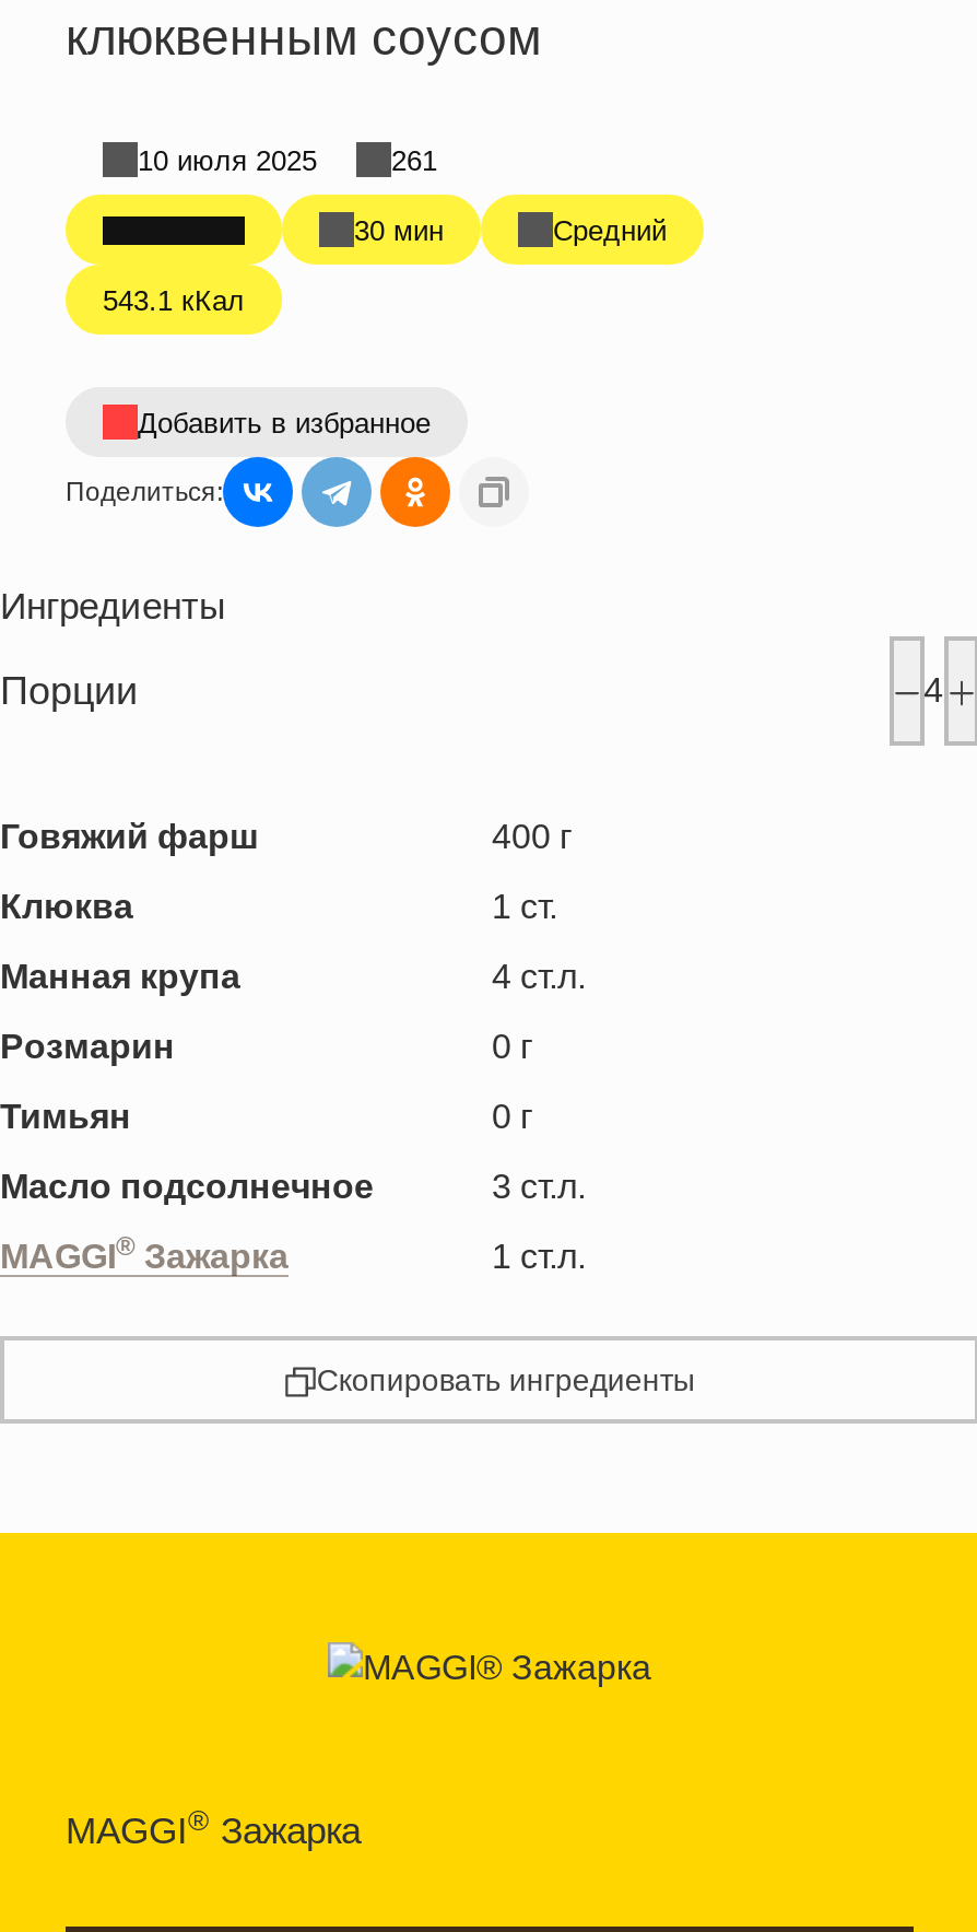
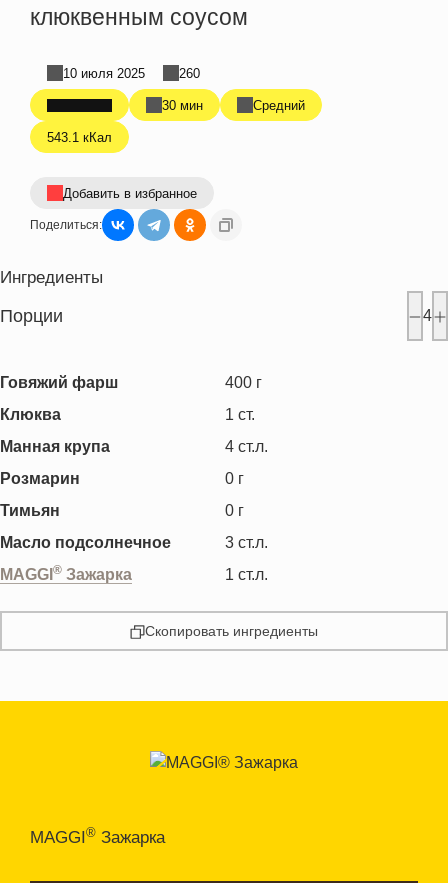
- 261
+ 260
